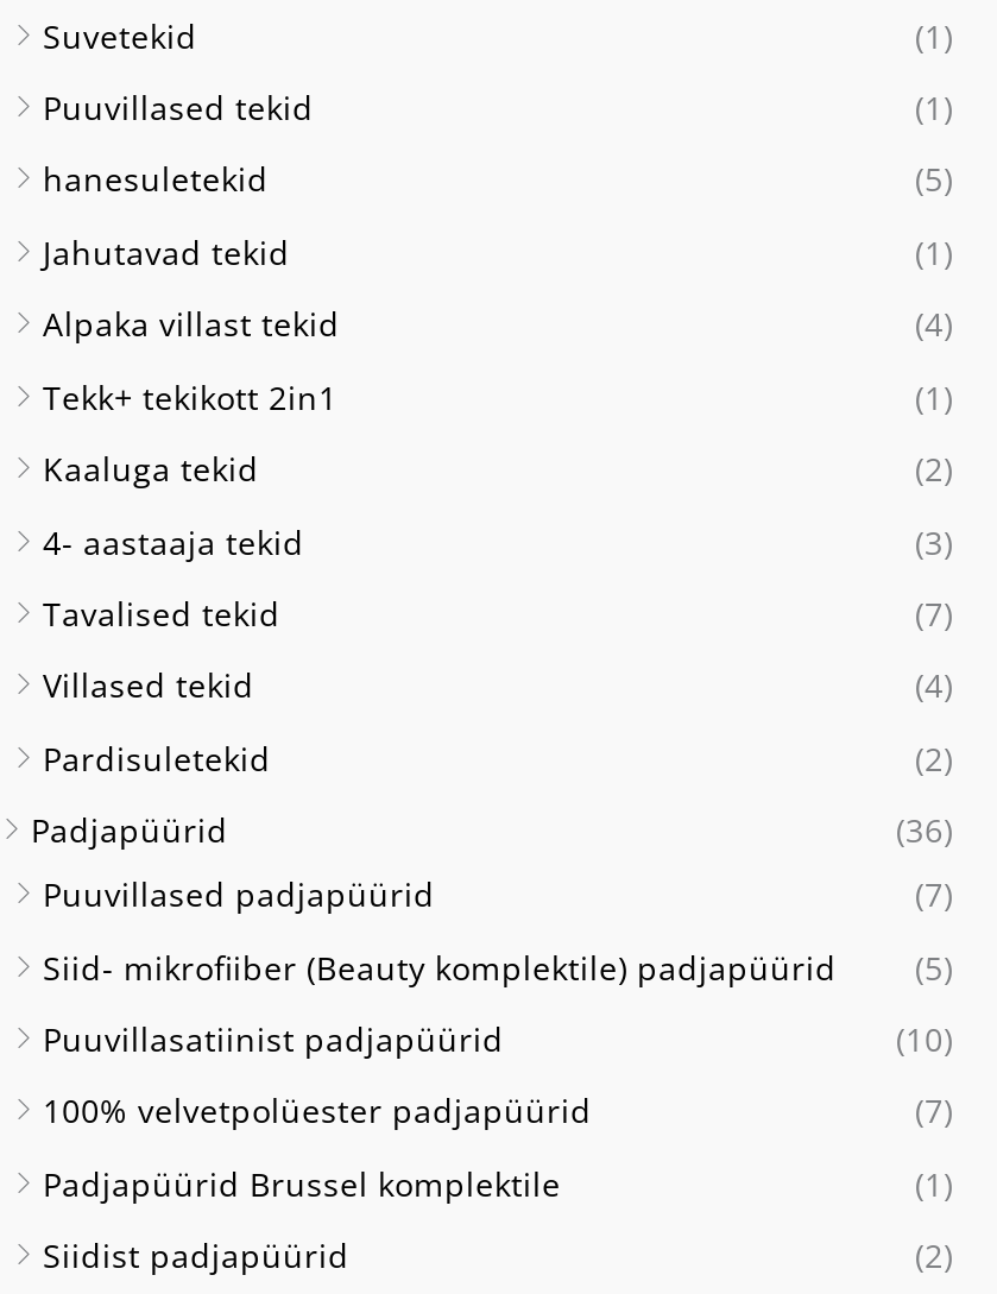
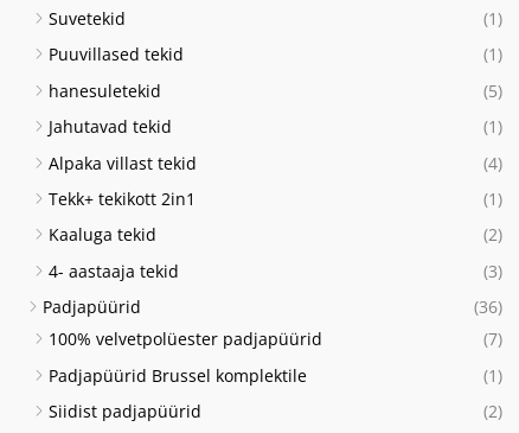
- Tavalised tekid
- (7)
- Villased tekid
- (4)
- Pardisuletekid
- (2)

- Puuvillased padjapüürid
- (7)
- Siid- mikrofiiber (Beauty komplektile) padjapüürid
- (5)
- Puuvillasatiinist padjapüürid
- (10)
